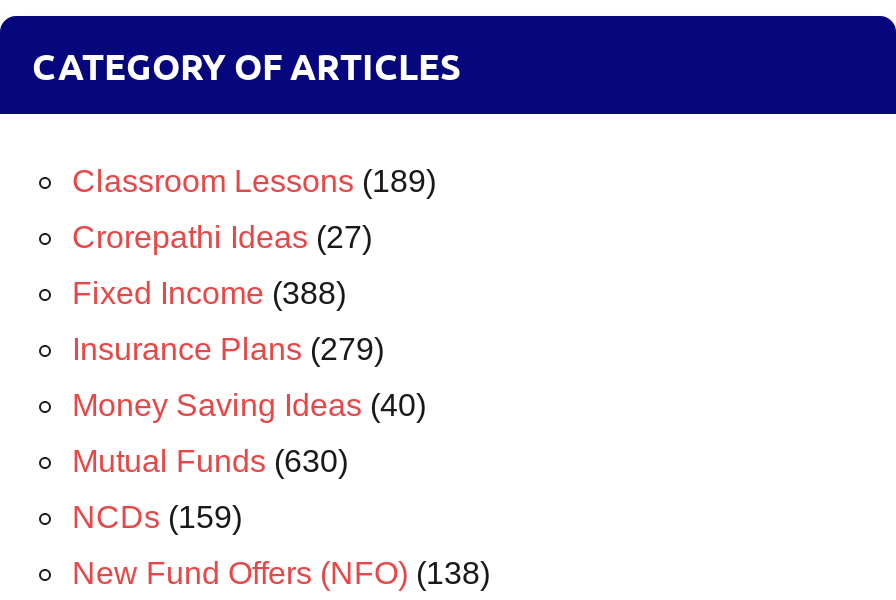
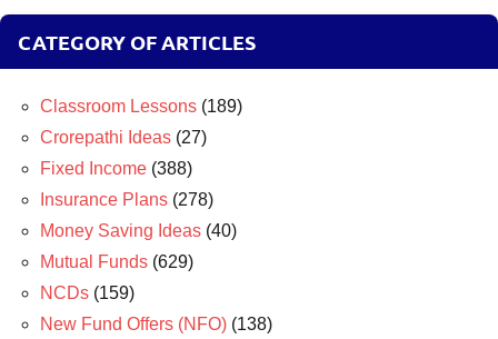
- Insurance Plans (279)
+ Insurance Plans (278)

- Mutual Funds (630)
+ Mutual Funds (629)
